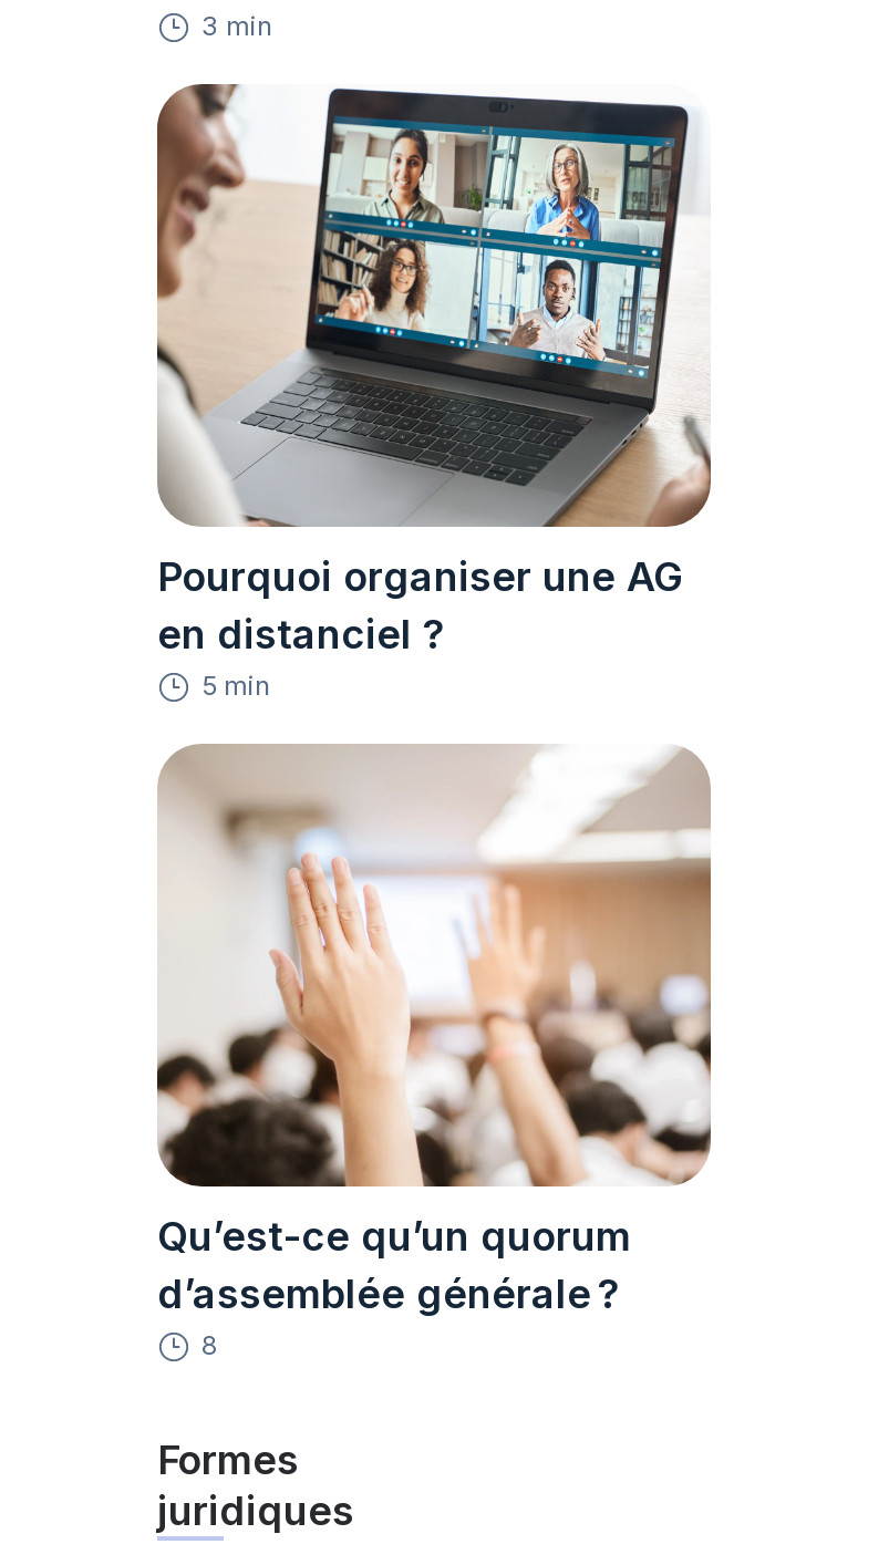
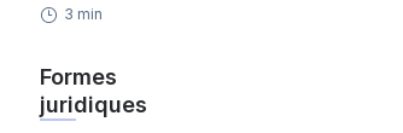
- [image]
- Pourquoi organiser une AG
- en distanciel ?
- 5 min

- [image]
- Qu’est-ce qu’un quorum
- d’assemblée générale ?
- 8
